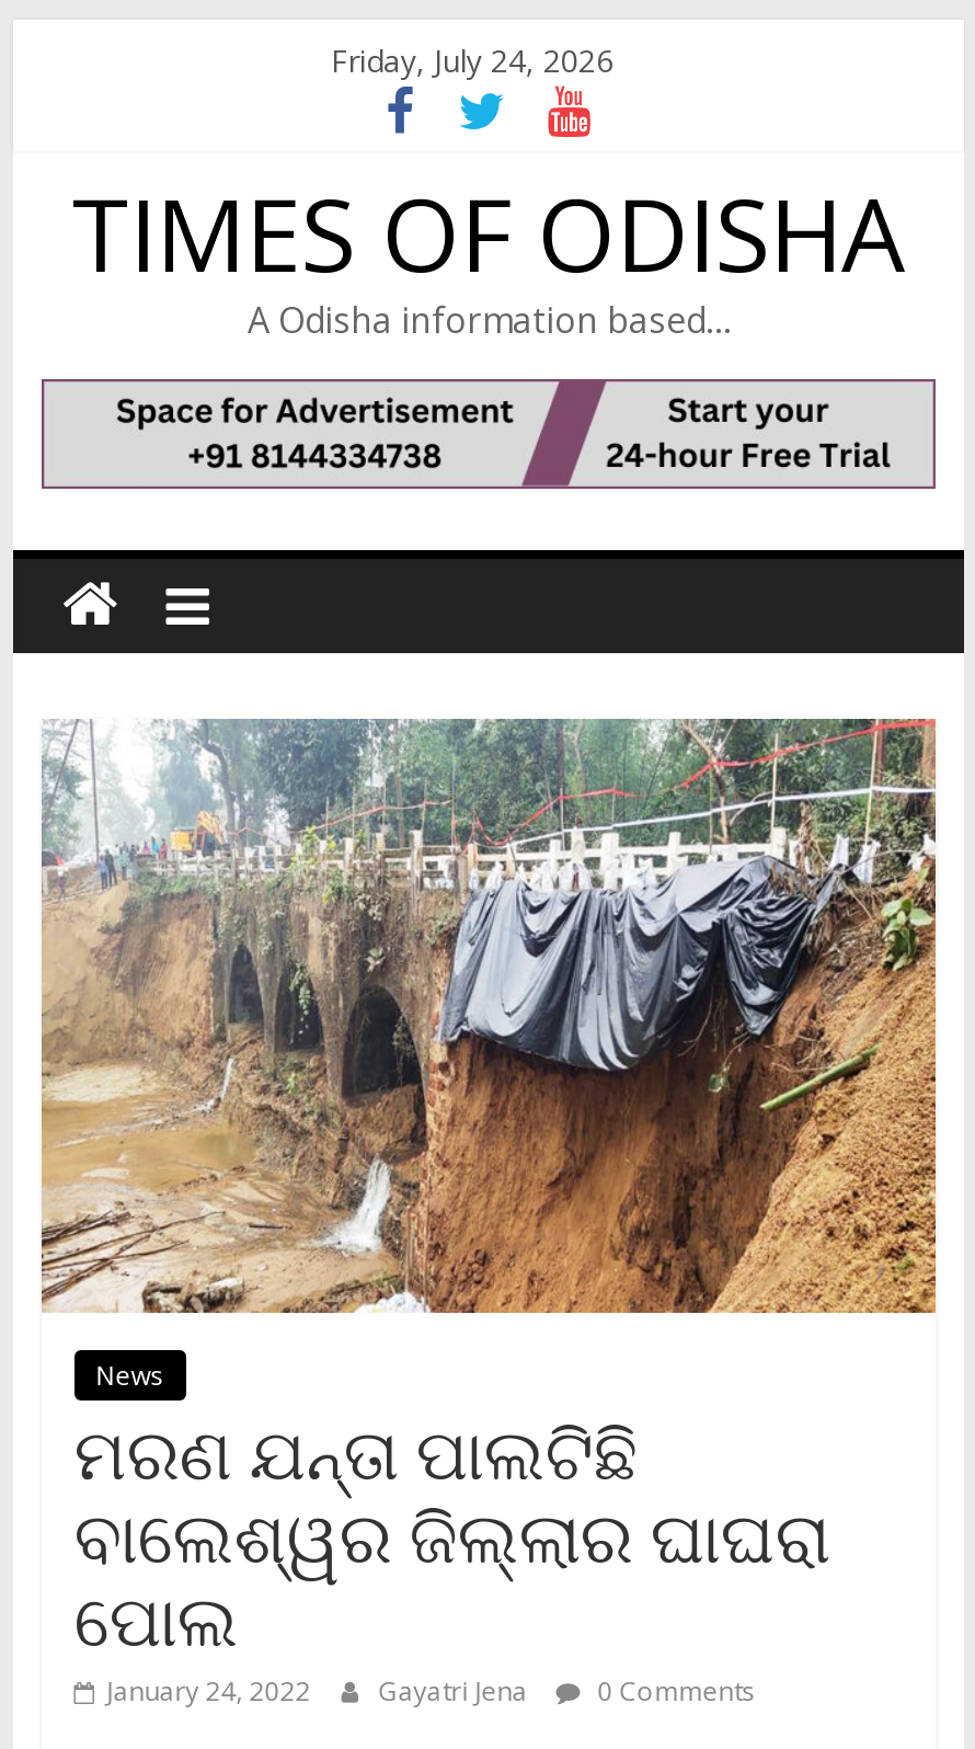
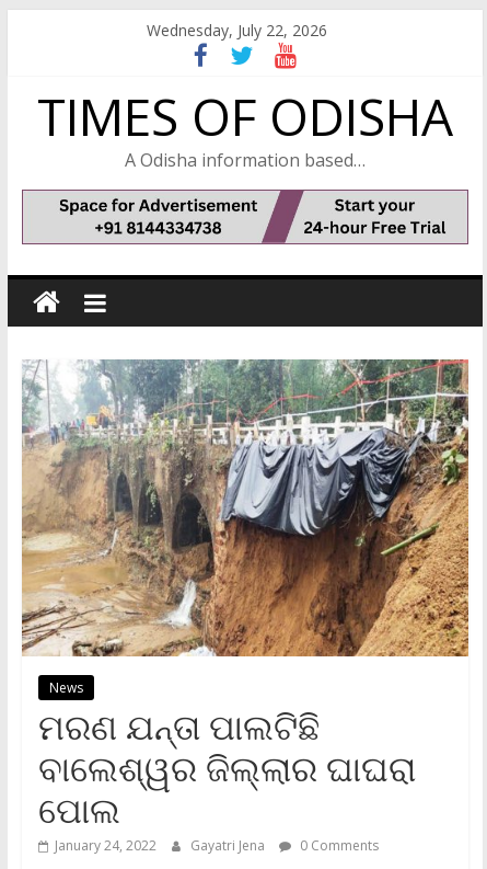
- Friday, July 24, 2026
+ Wednesday, July 22, 2026
